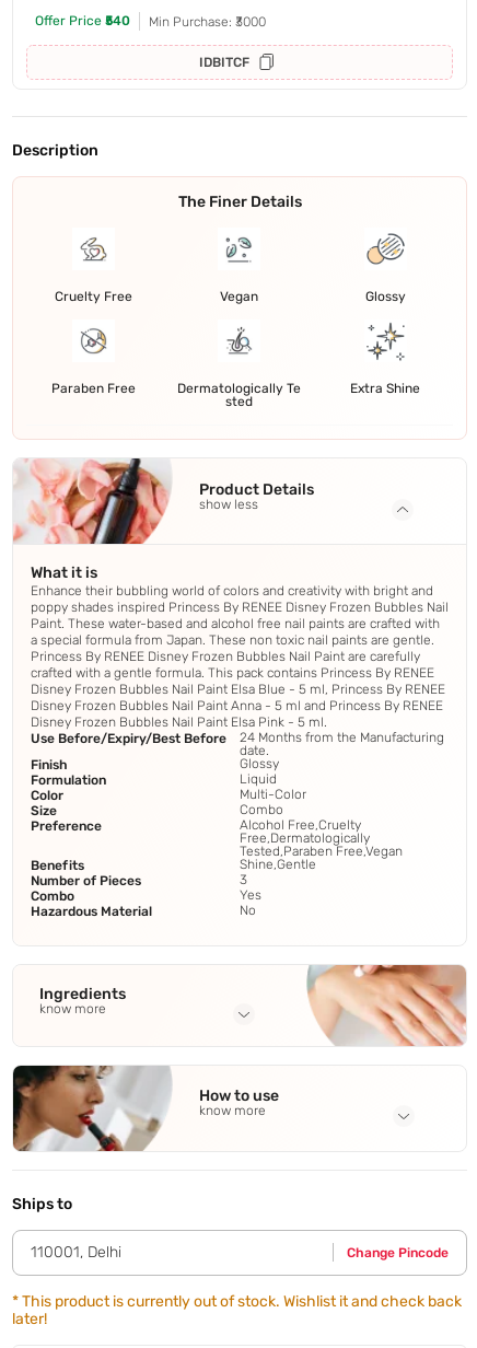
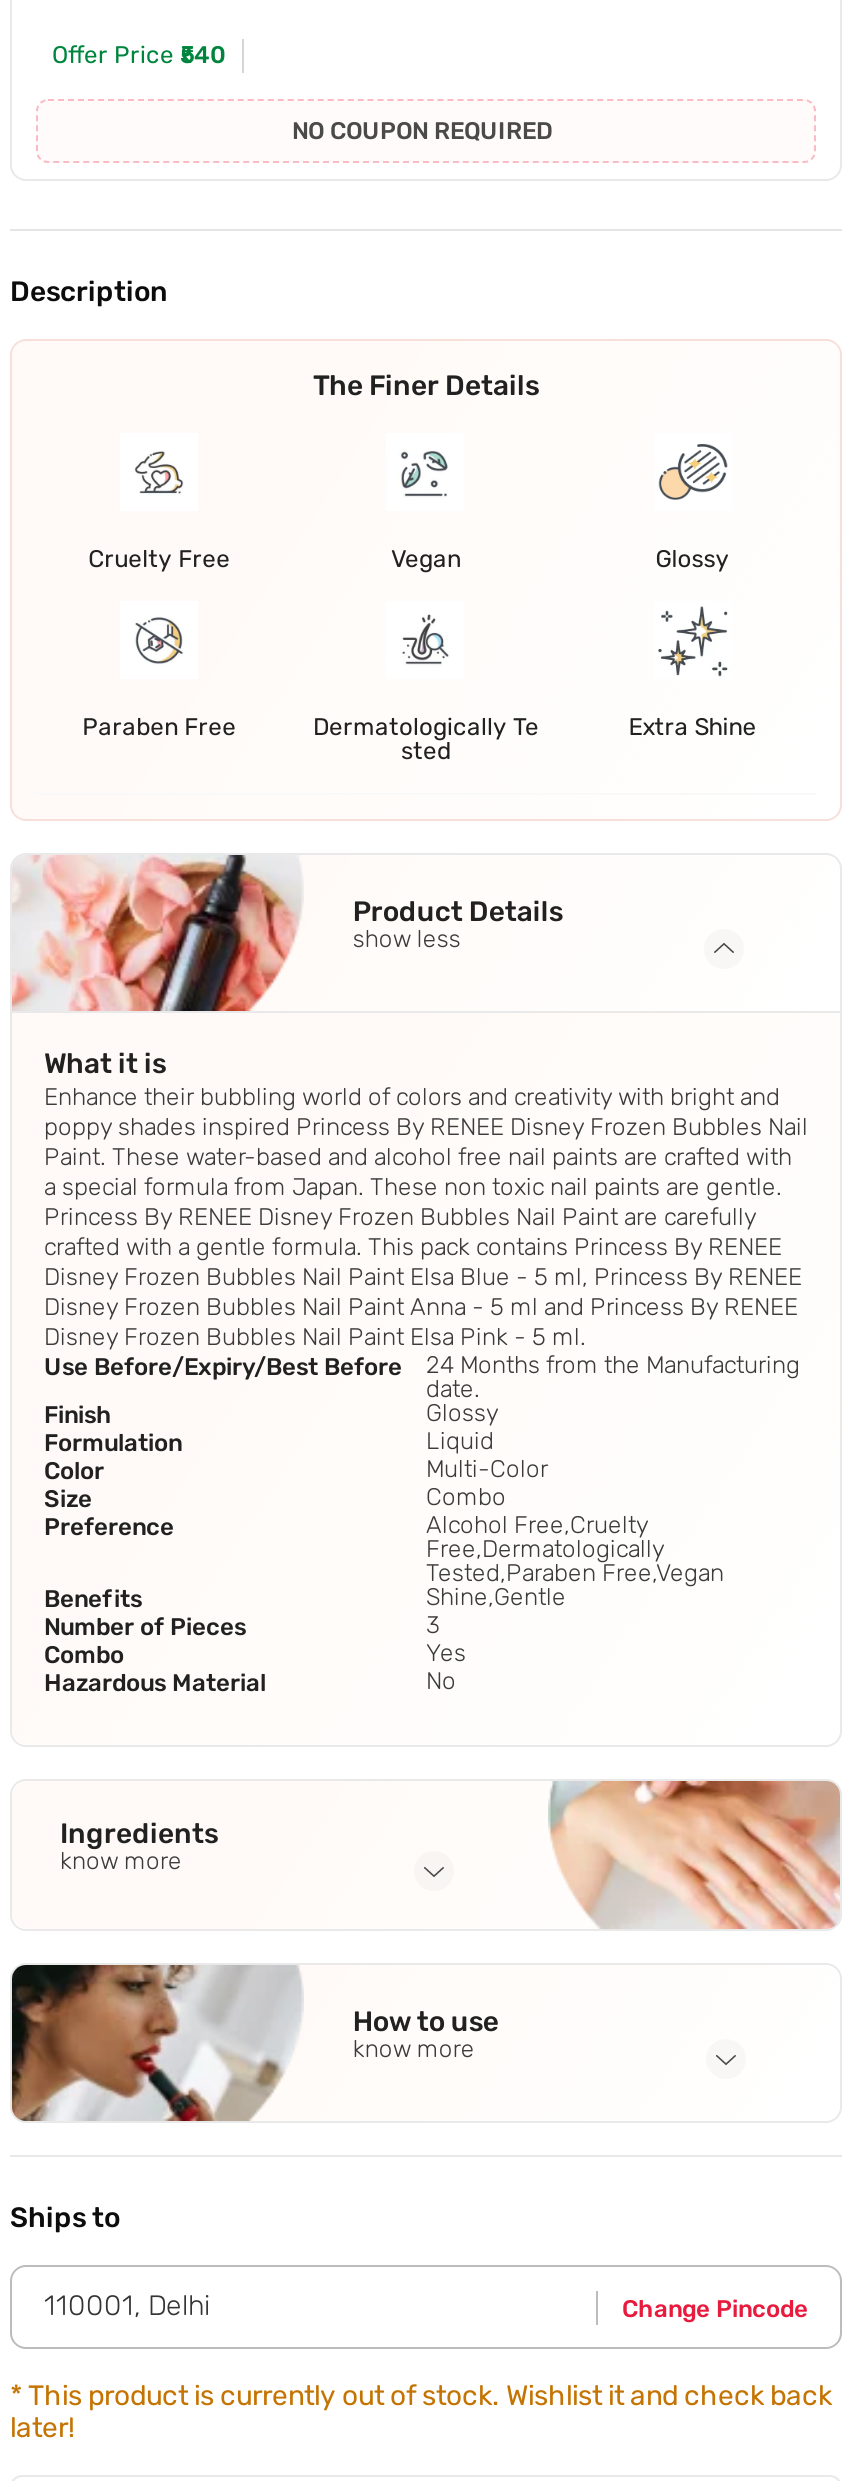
- Min Purchase: ₹3000
- IDBITCF
+ NO COUPON REQUIRED
